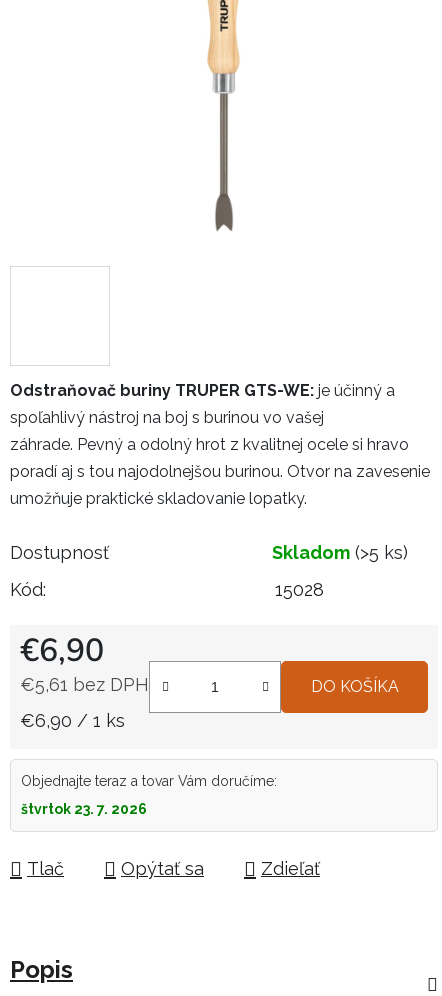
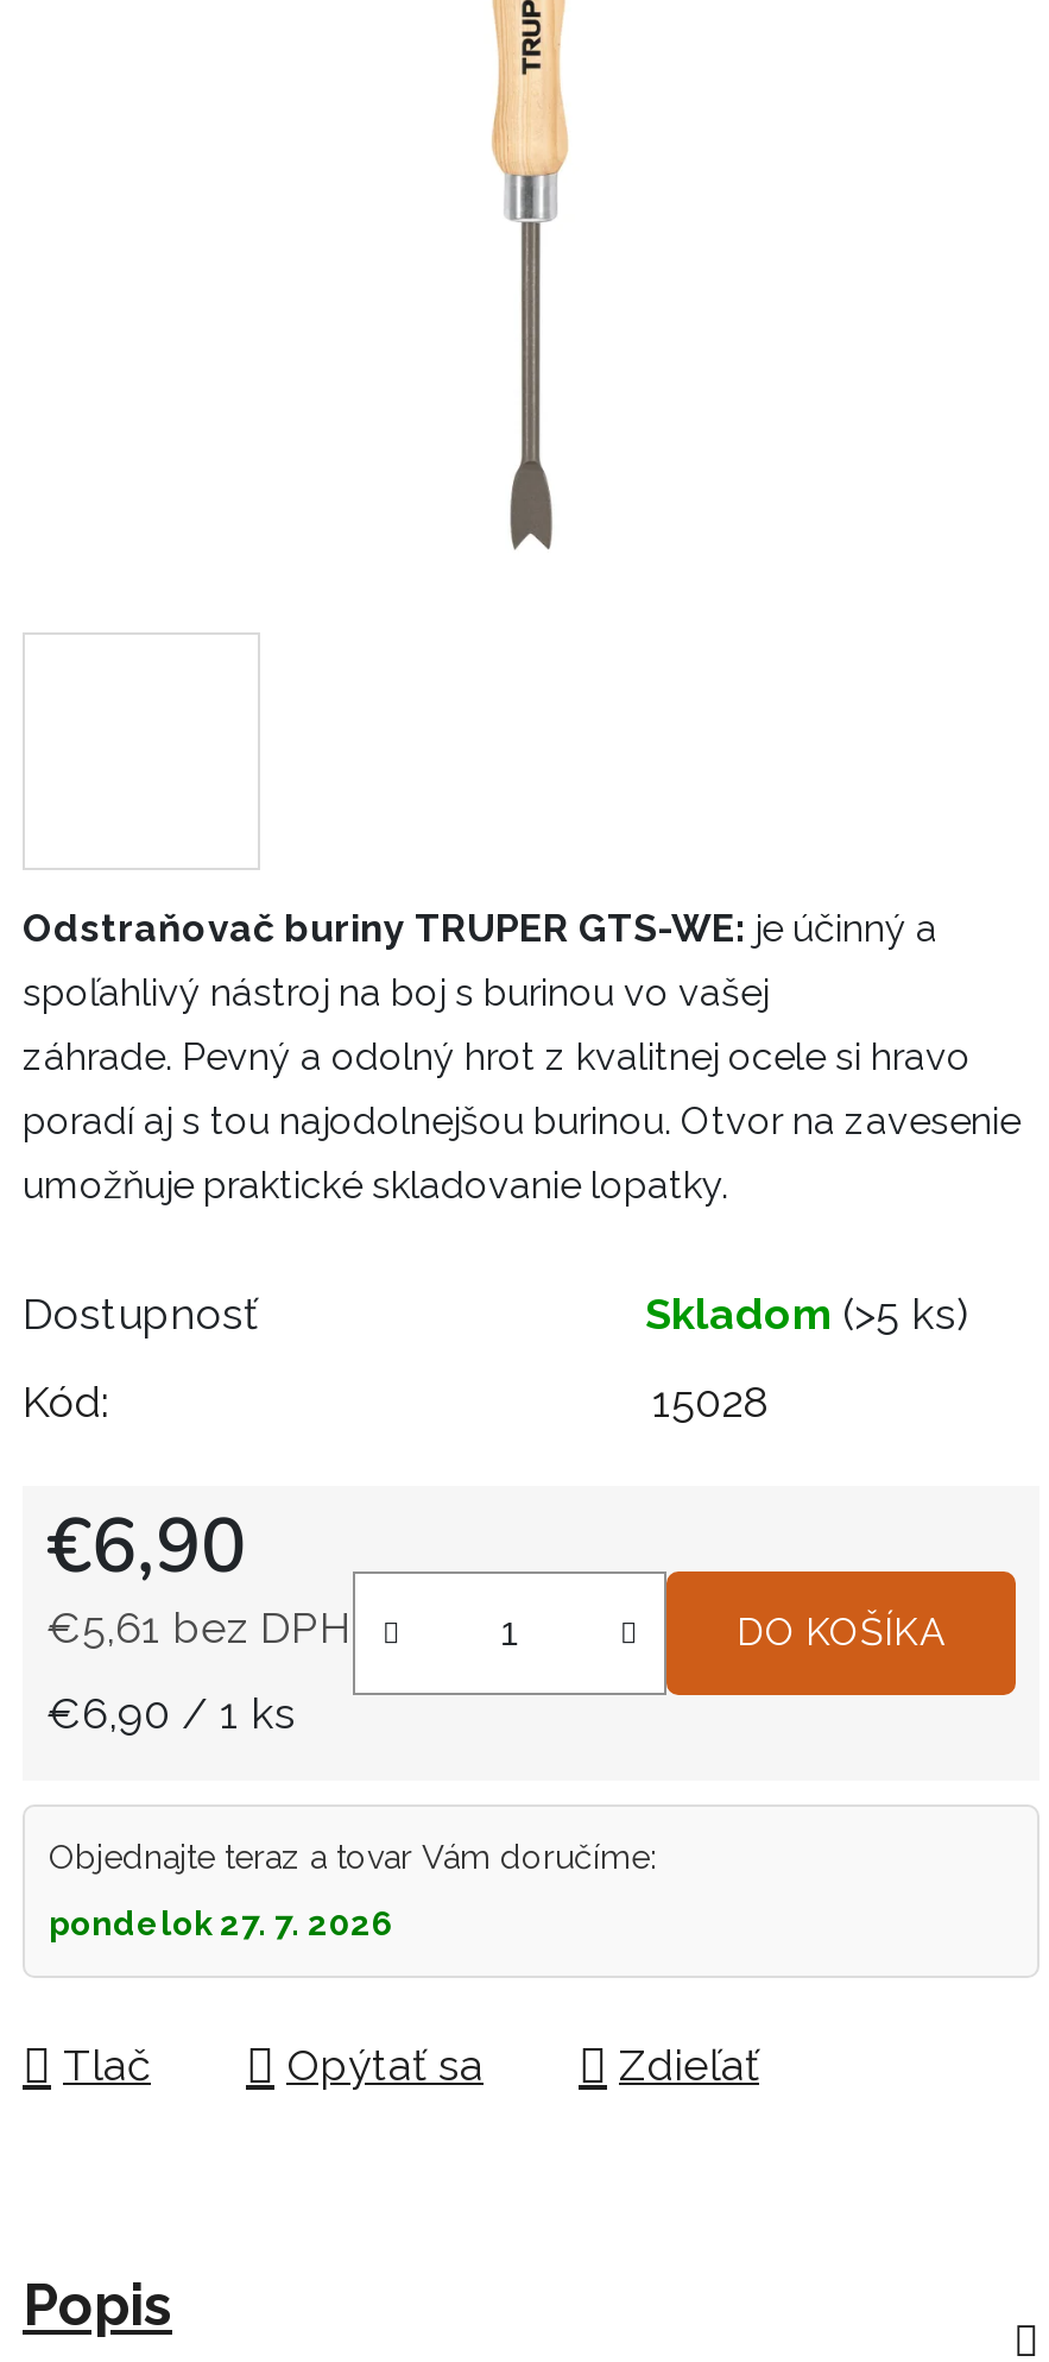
- štvrtok 23. 7. 2026
+ pondelok 27. 7. 2026
